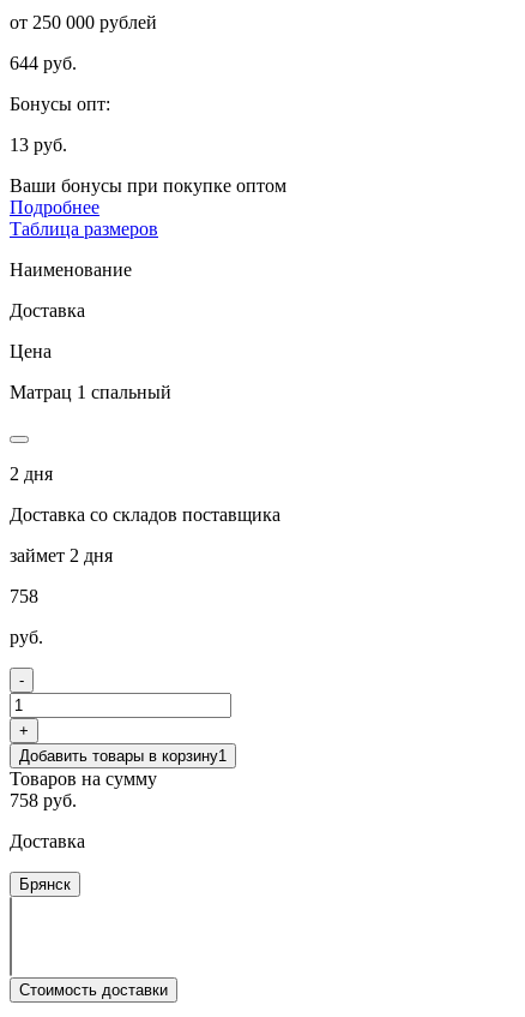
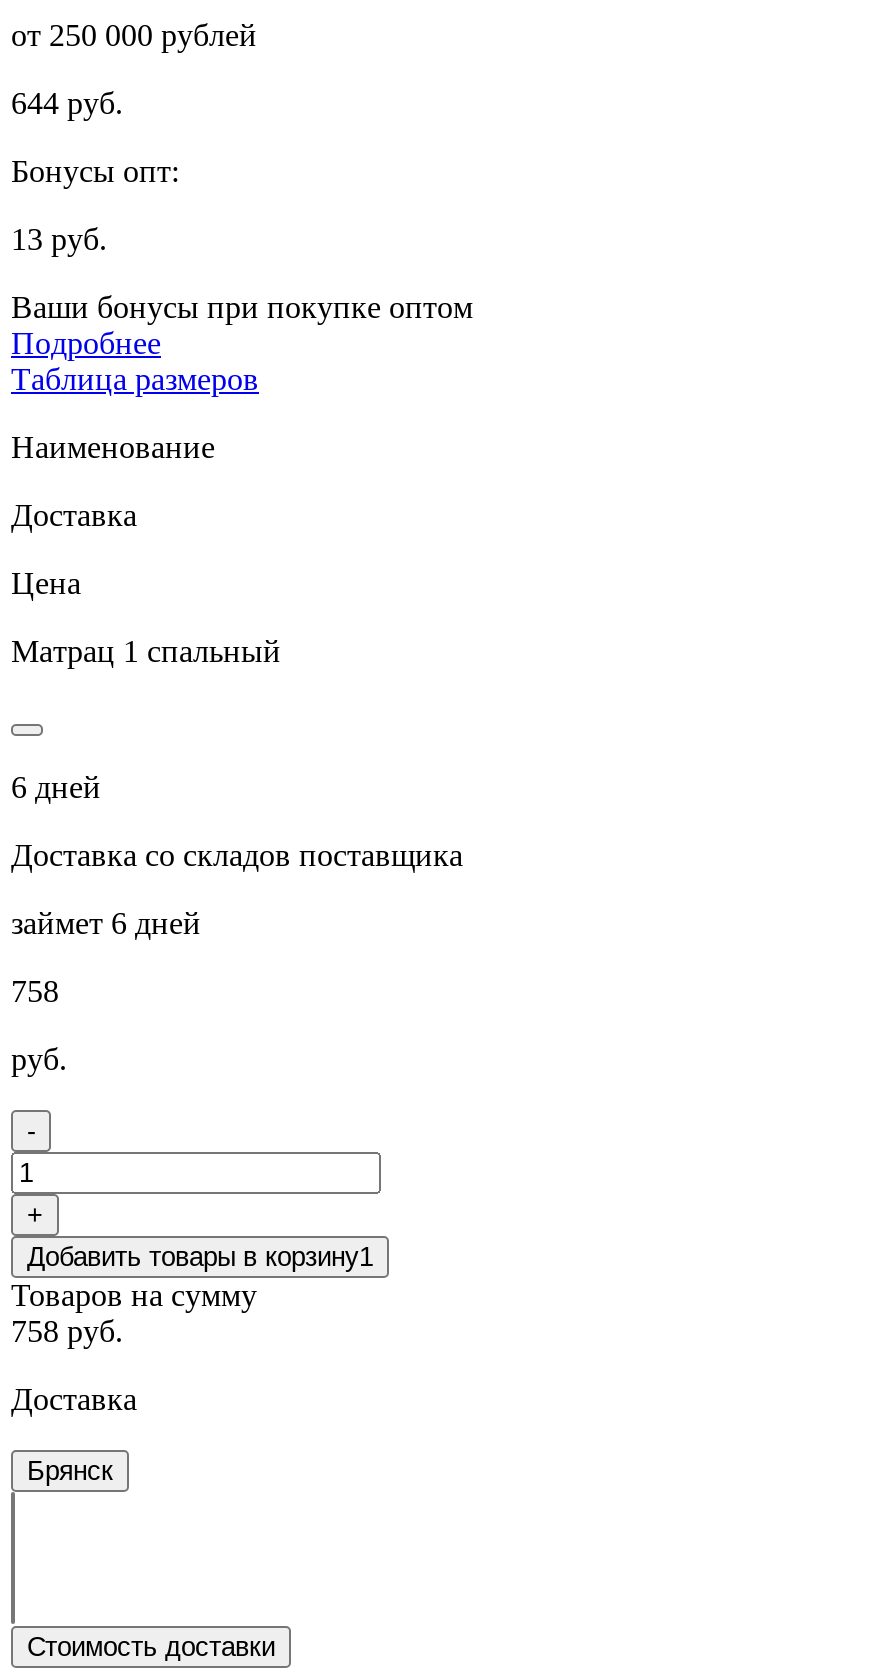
- 2 дня
+ 6 дней

- займет 2 дня
+ займет 6 дней
